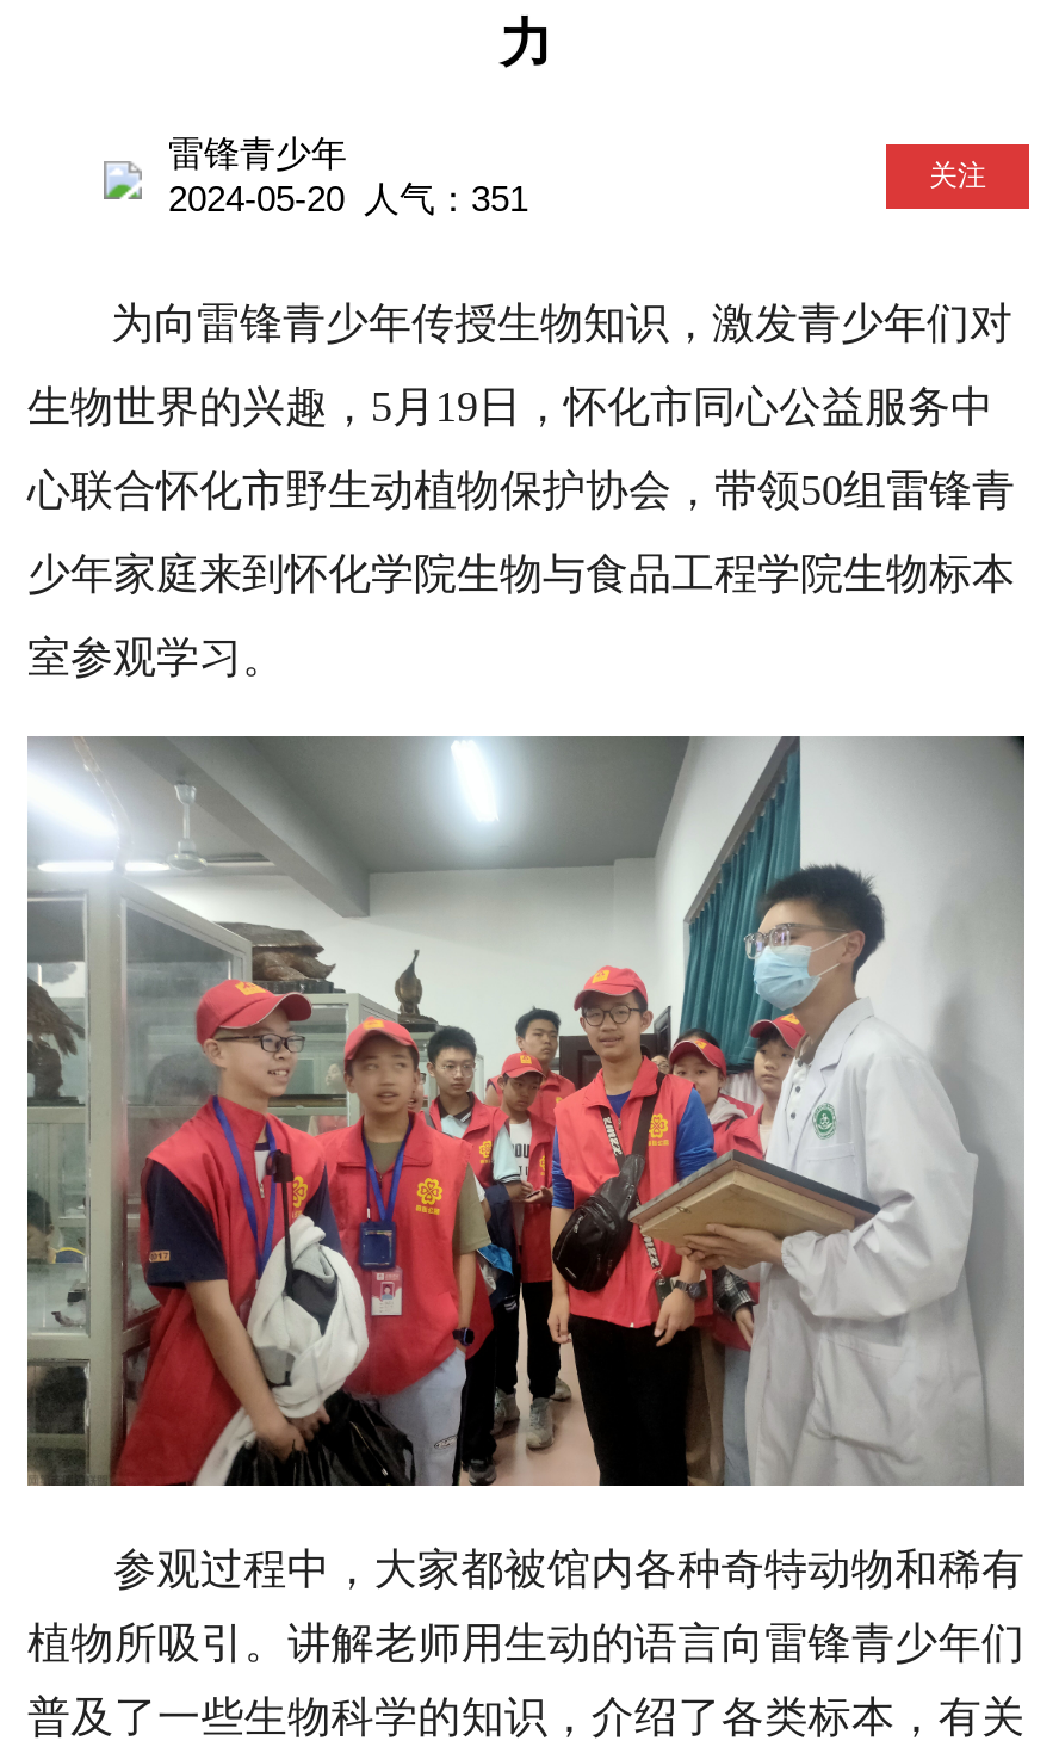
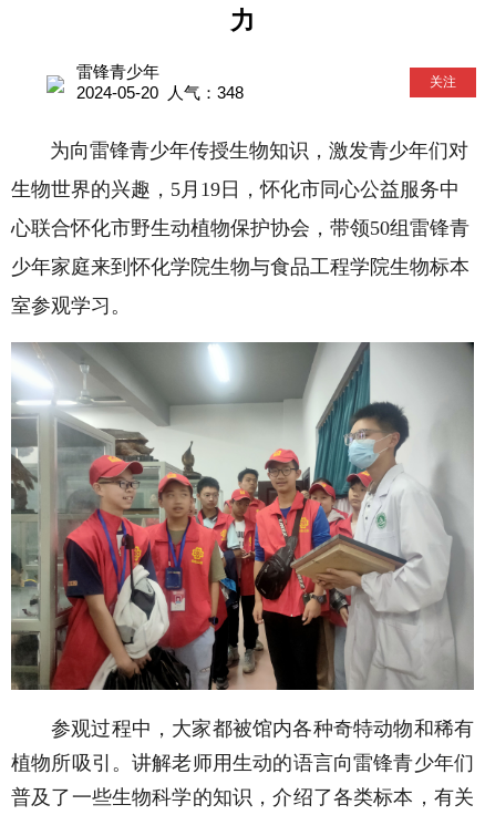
- 2024-05-20 人气：351
+ 2024-05-20 人气：348
